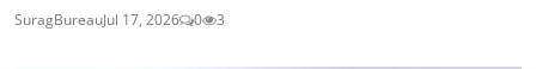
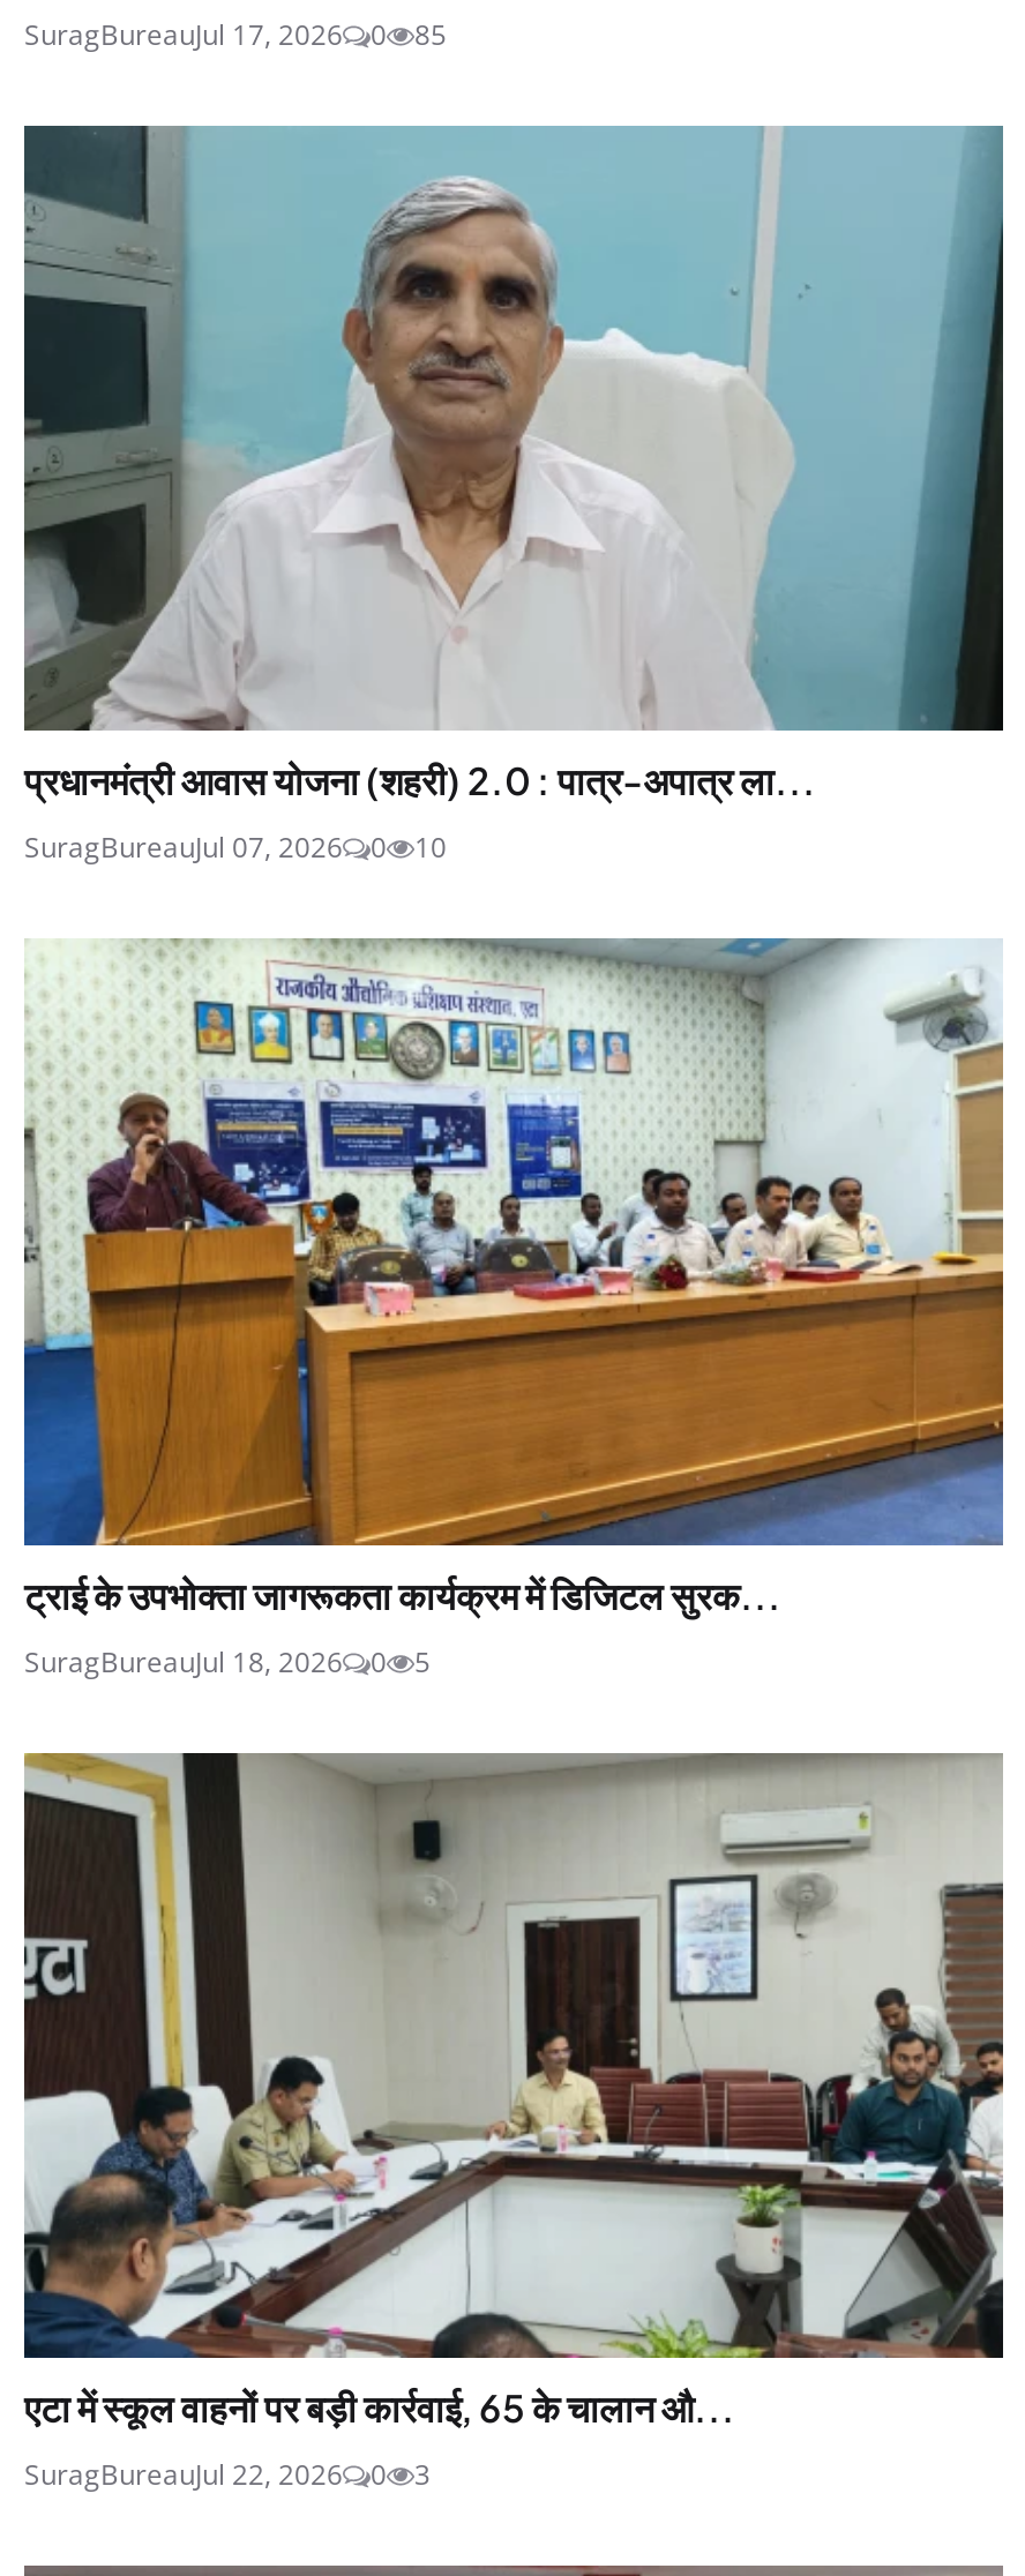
+ [image]
+ प्रधानमंत्री आवास योजना (शहरी) 2.0 : पात्र-अपात्र ला...
+ SuragBureauJul 07, 2026
+ 0
+ 10

+ [image]
+ ट्राई के उपभोक्ता जागरूकता कार्यक्रम में डिजिटल सुरक...
+ SuragBureauJul 18, 2026
+ 0
+ 5

+ [image]
+ एटा में स्कूल वाहनों पर बड़ी कार्रवाई, 65 के चालान औ...
+ SuragBureauJul 22, 2026
+ 0

+ 85
